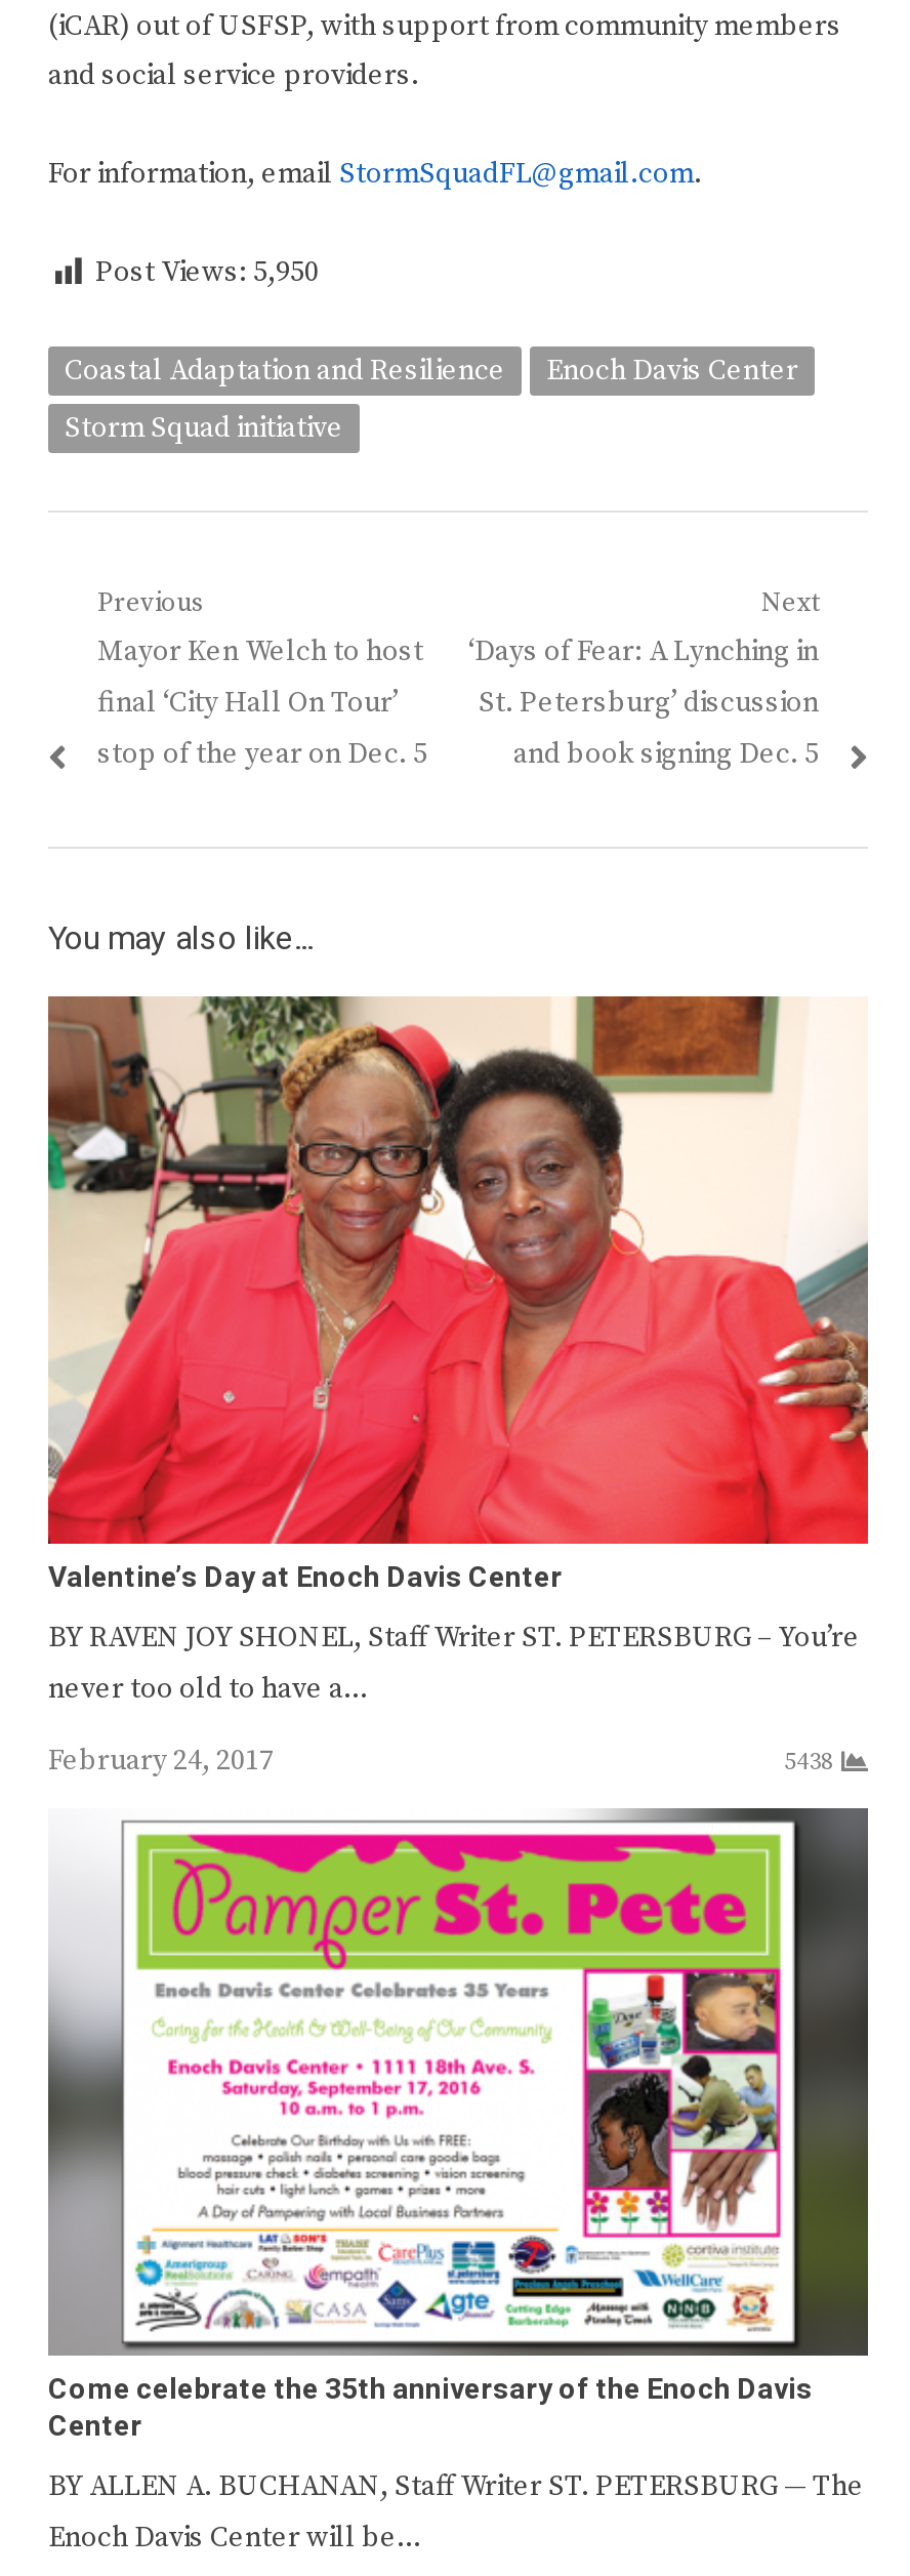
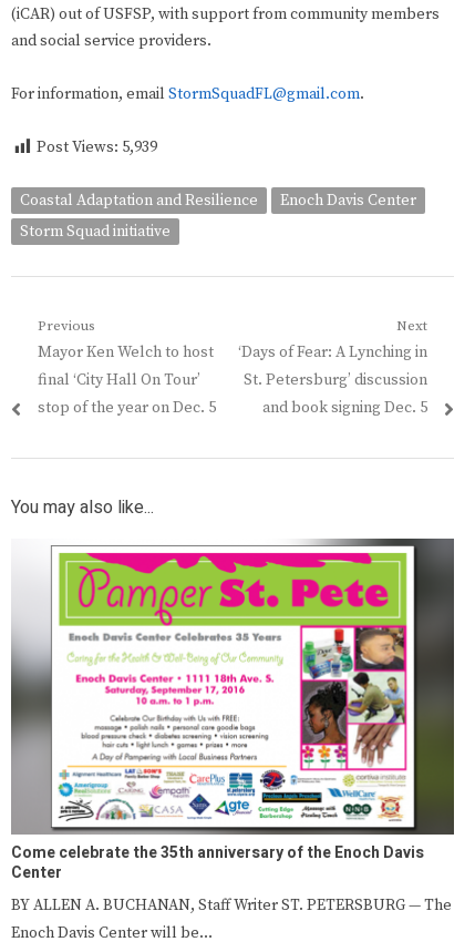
- Post Views: 5,950
+ Post Views: 5,939

- [image]
- Valentine’s Day at Enoch Davis Center
- BY RAVEN JOY SHONEL, Staff Writer ST. PETERSBURG – You’re
- never too old to have a…
- February 24, 2017
- 5438
